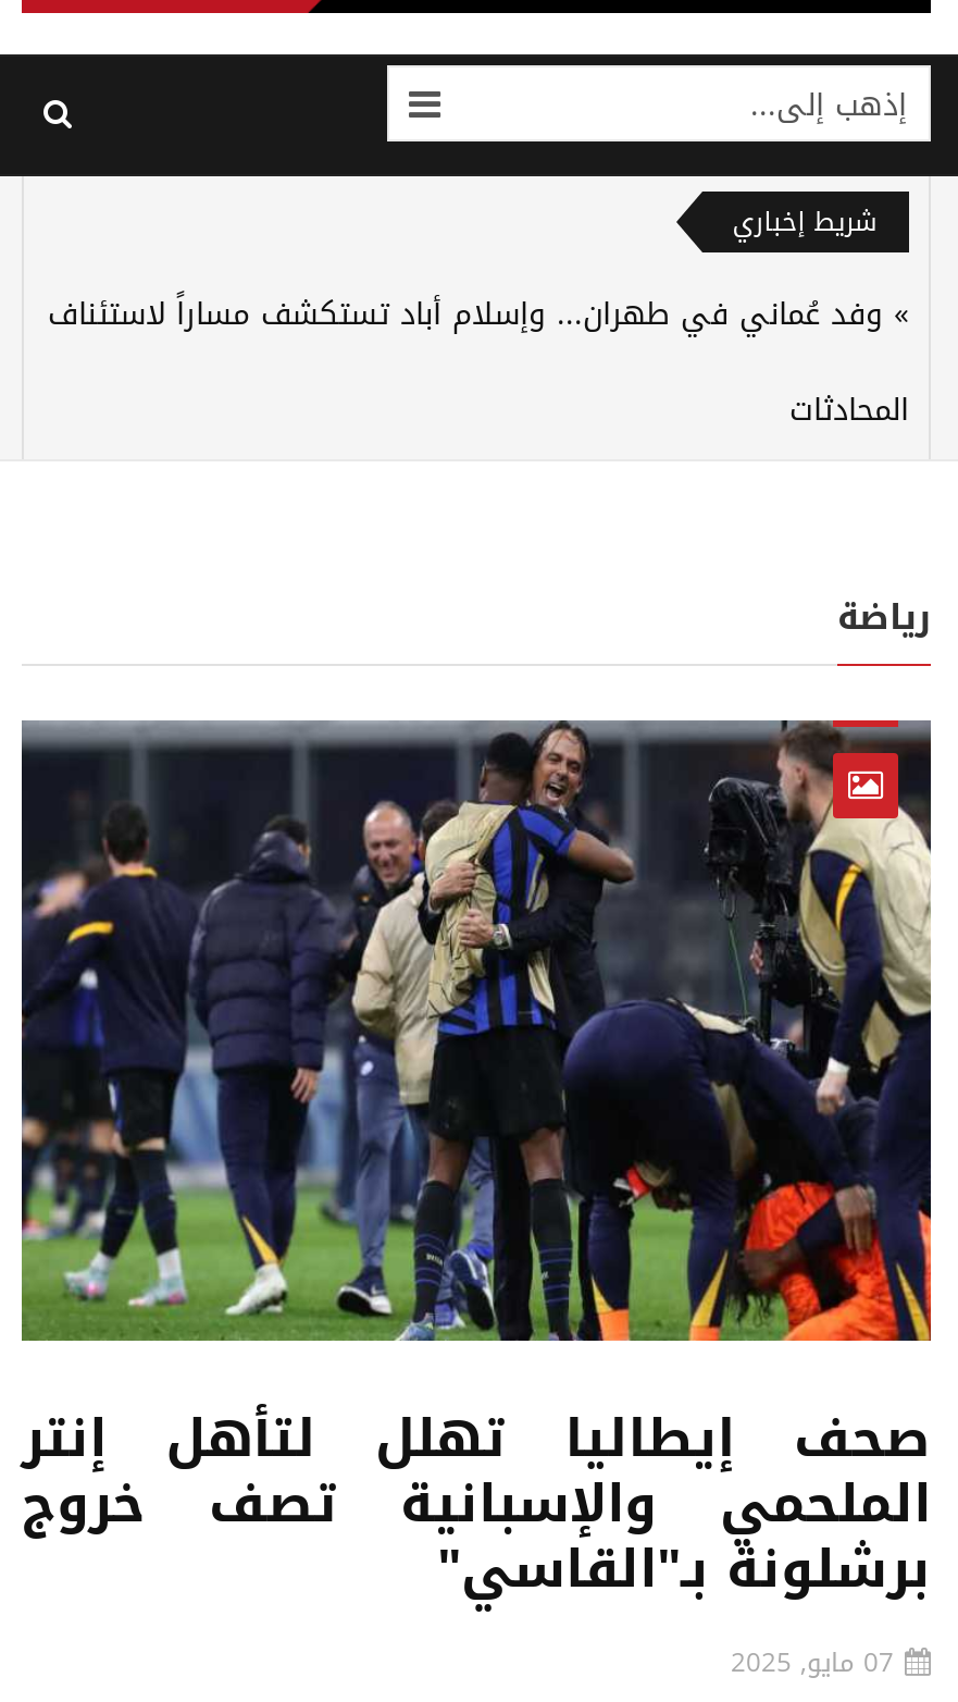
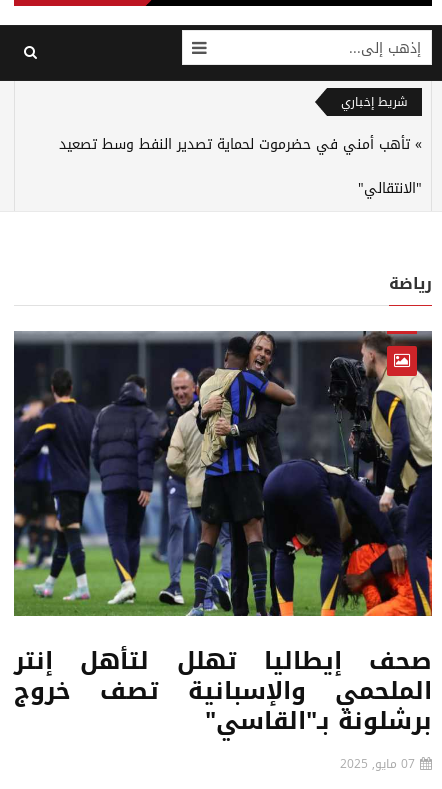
- وفد عُماني في طهران... وإسلام أباد تستكشف مساراً لاستئناف
+ تأهب أمني في حضرموت لحماية تصدير النفط وسط تصعيد

- المحادثات
+ "الانتقالي"
